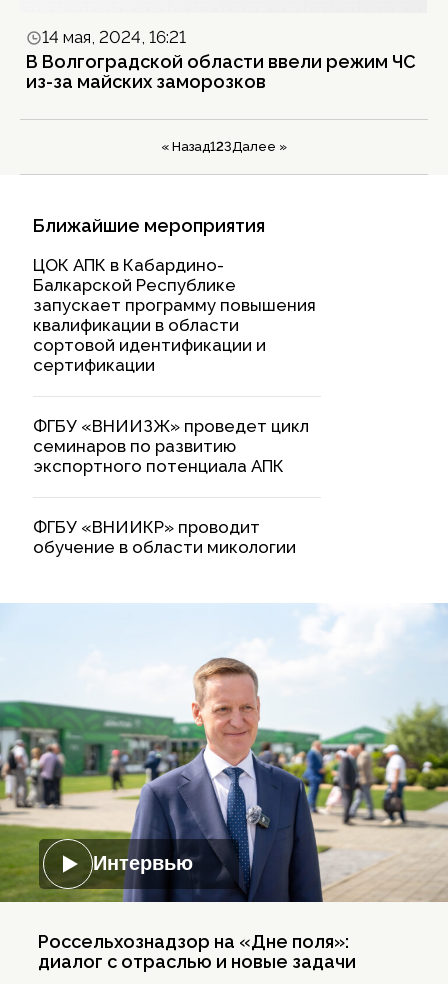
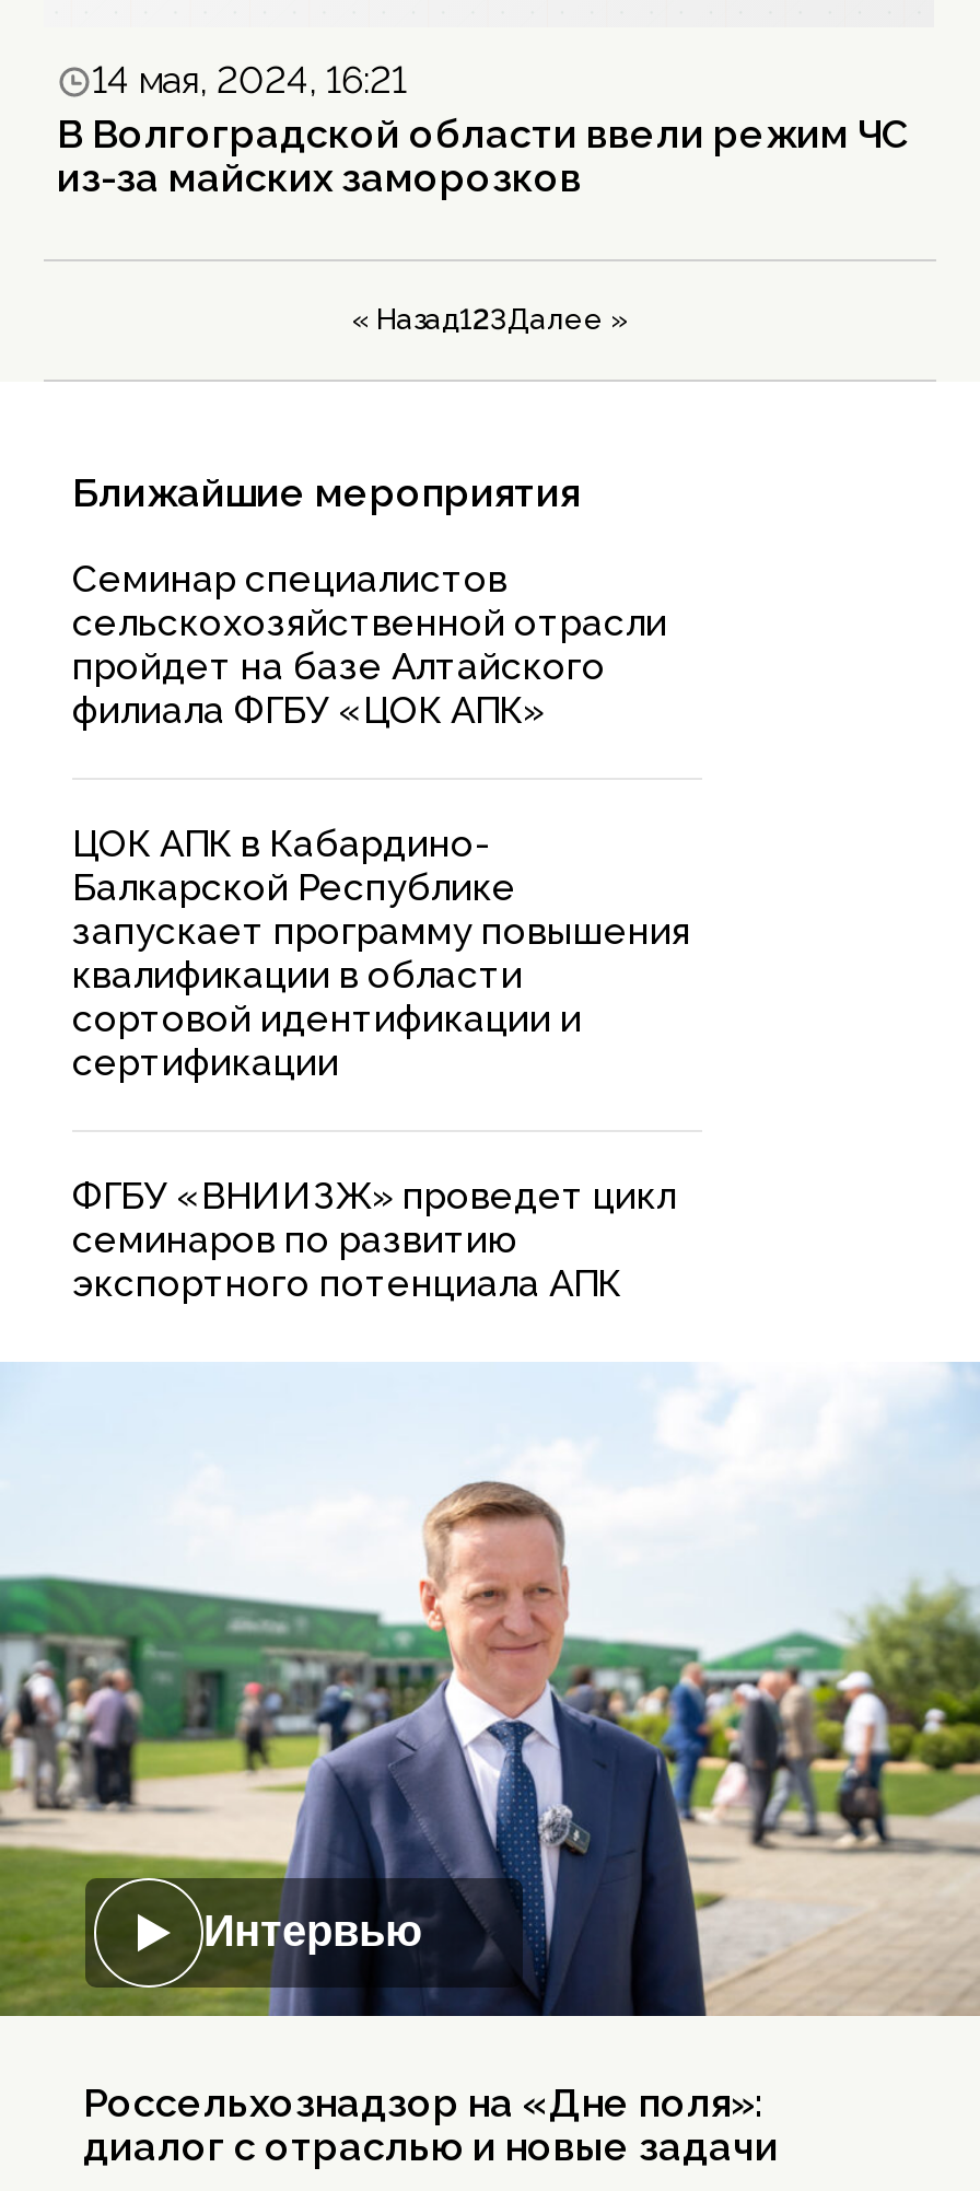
+ Семинар специалистов
+ сельскохозяйственной отрасли
+ пройдет на базе Алтайского
+ филиала ФГБУ «ЦОК АПК»

moved down: ЦОК АПК в Кабардино- | Балкарской Республике | запускает программу повышения | ... | семинаров по развитию | экспортного потенциала АПК

- ФГБУ «ВНИИКР» проводит
- обучение в области микологии
